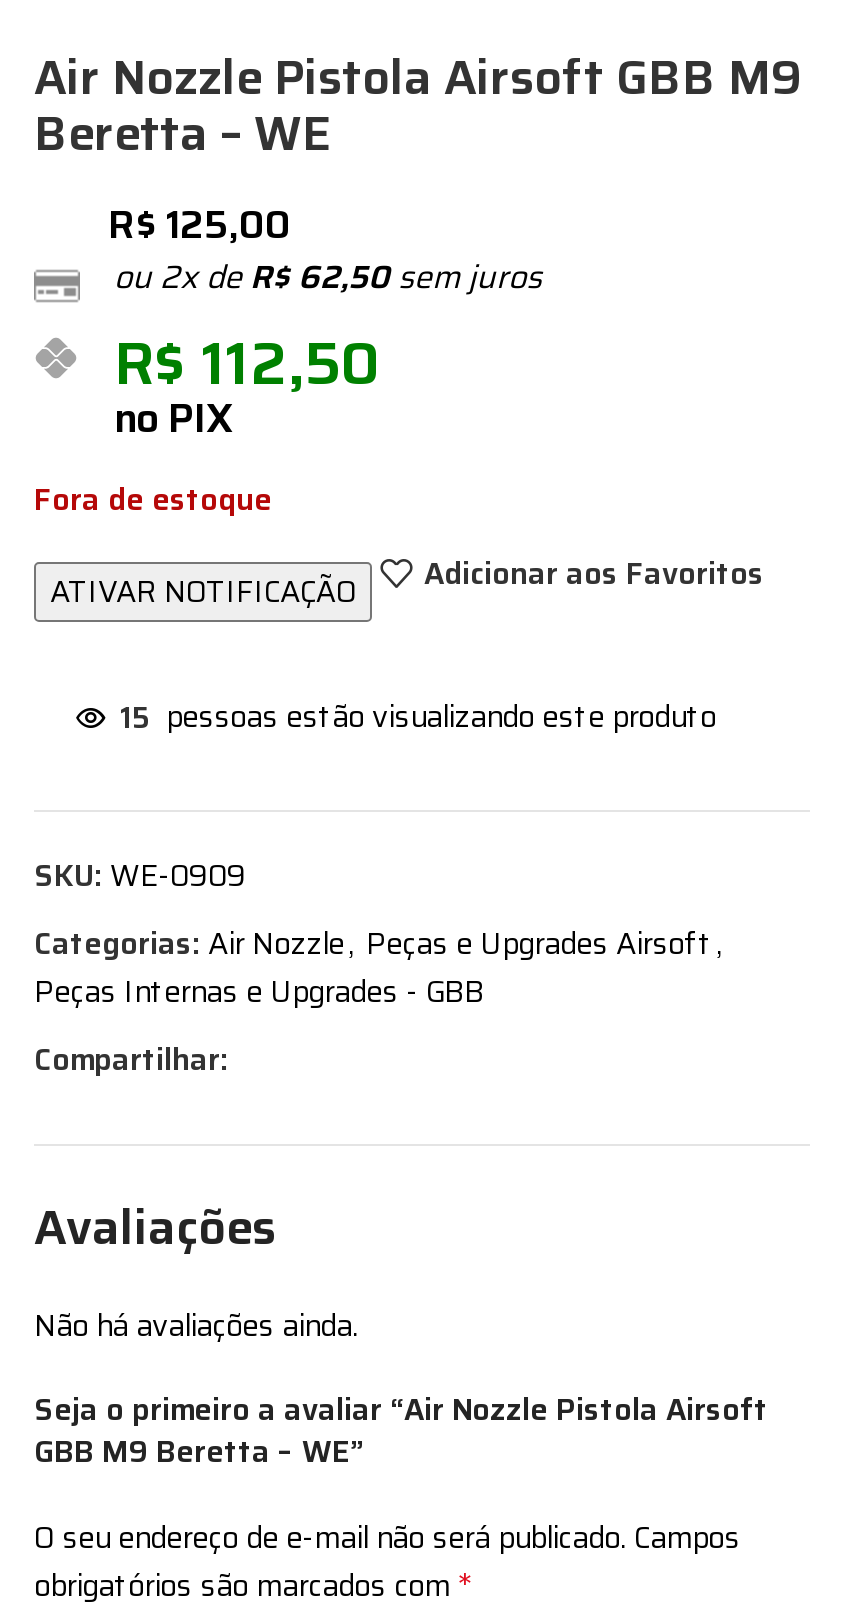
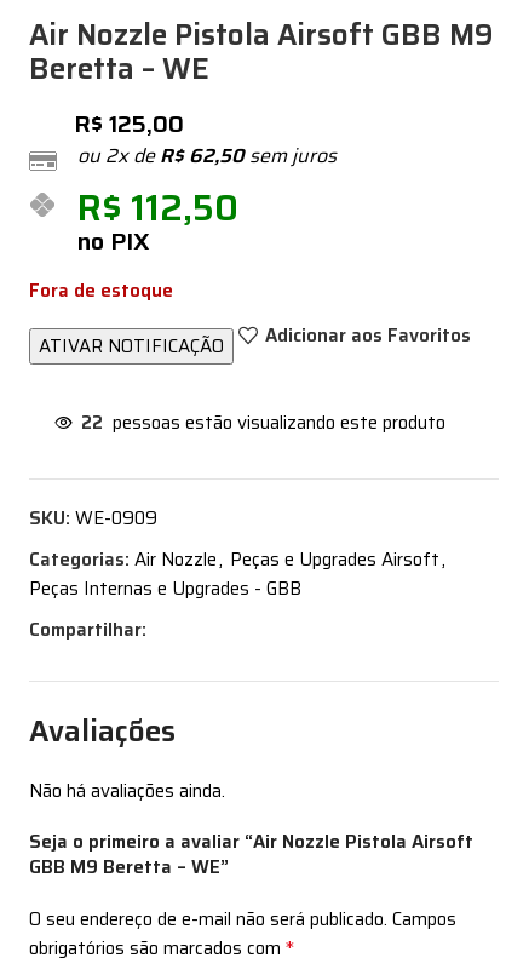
- 15 pessoas estão visualizando este produto
+ 22 pessoas estão visualizando este produto
